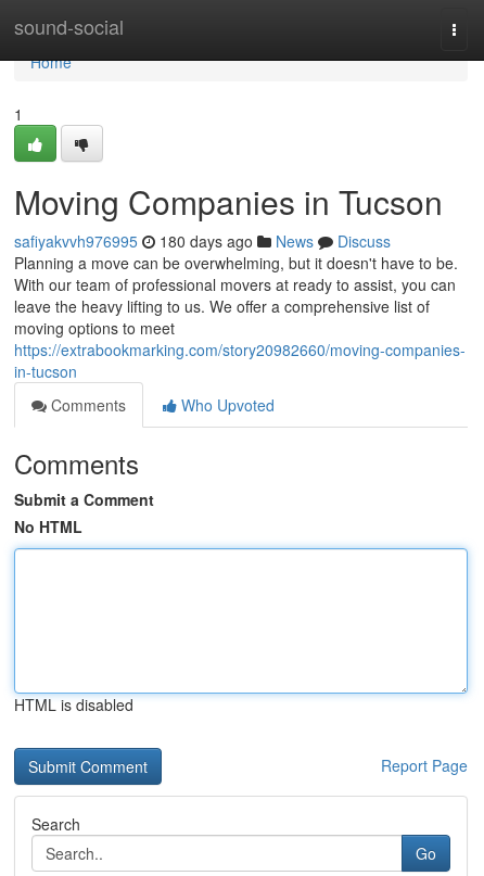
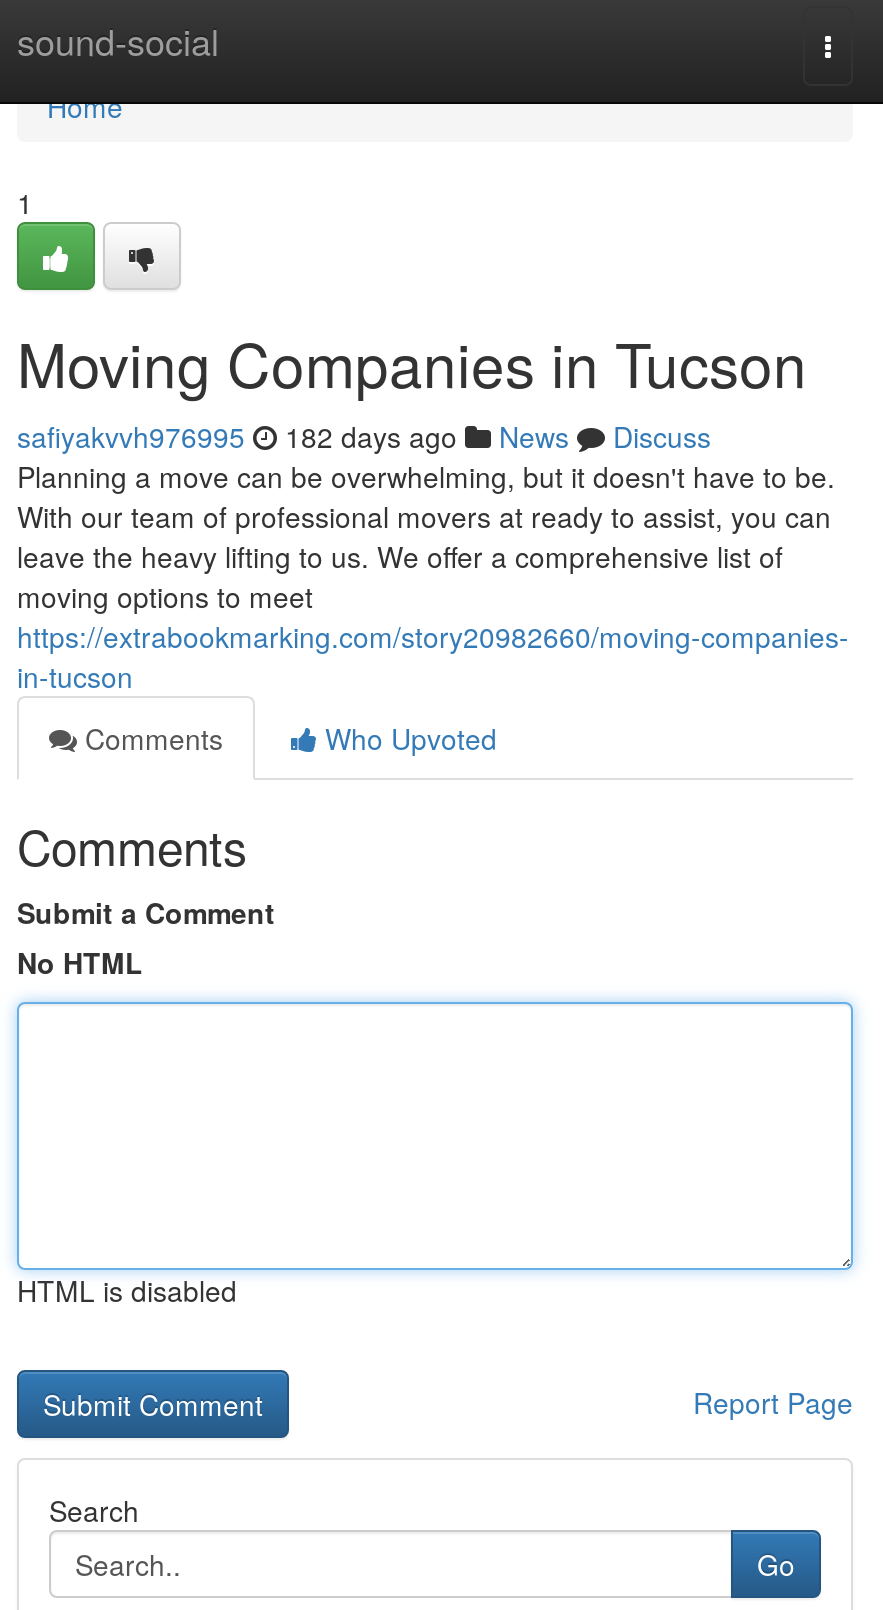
- safiyakvvh976995 180 days ago News Discuss
+ safiyakvvh976995 182 days ago News Discuss
